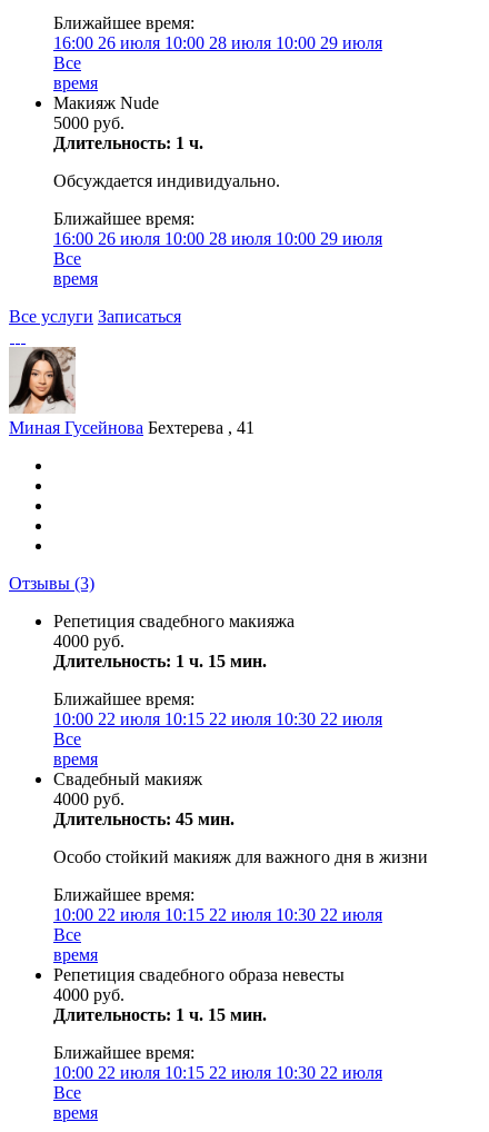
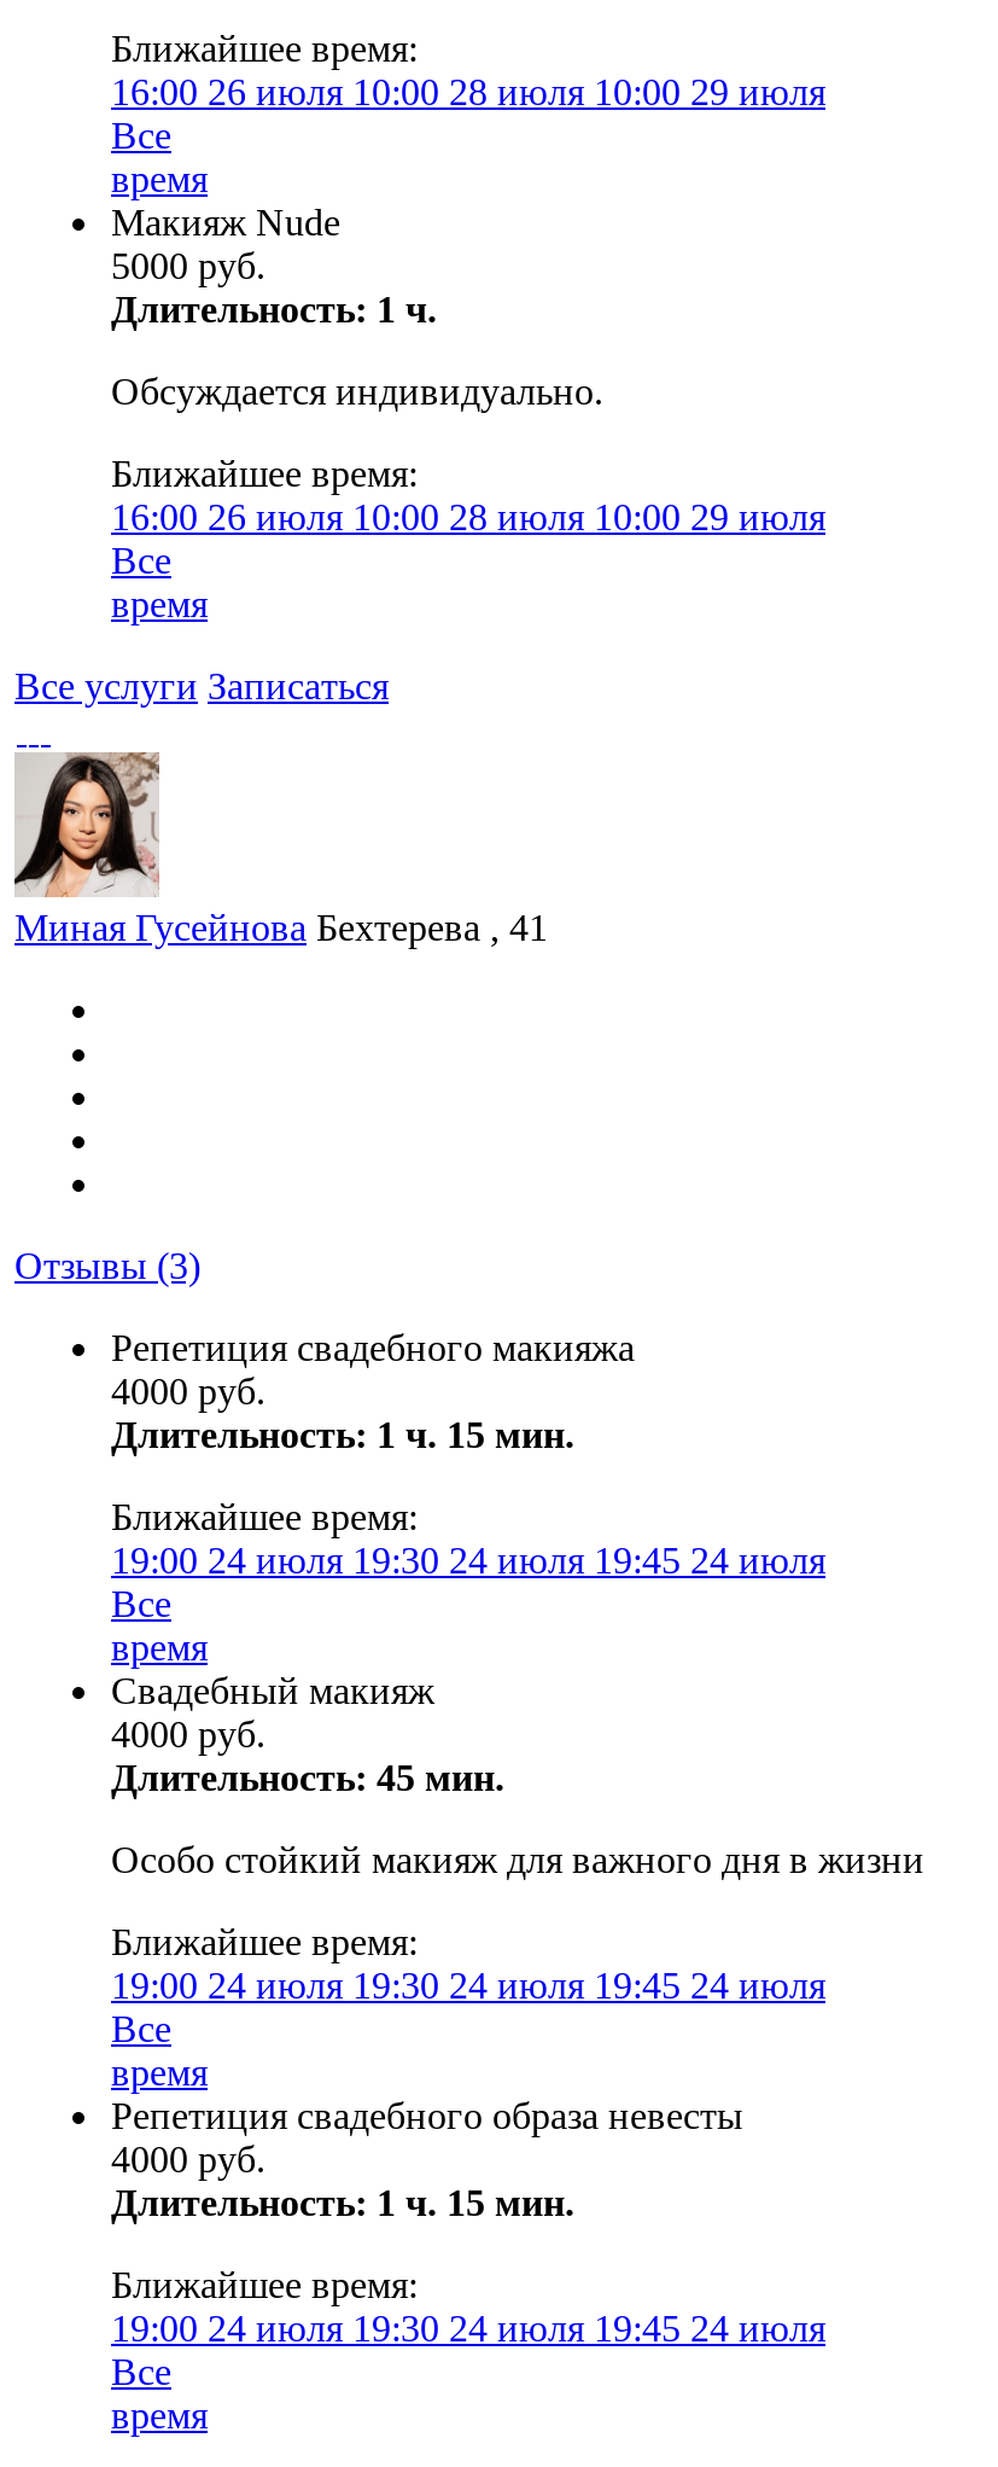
- 10:00 22 июля 10:15 22 июля 10:30 22 июля
+ 19:00 24 июля 19:30 24 июля 19:45 24 июля

- 10:00 22 июля 10:15 22 июля 10:30 22 июля
+ 19:00 24 июля 19:30 24 июля 19:45 24 июля

- 10:00 22 июля 10:15 22 июля 10:30 22 июля
+ 19:00 24 июля 19:30 24 июля 19:45 24 июля
